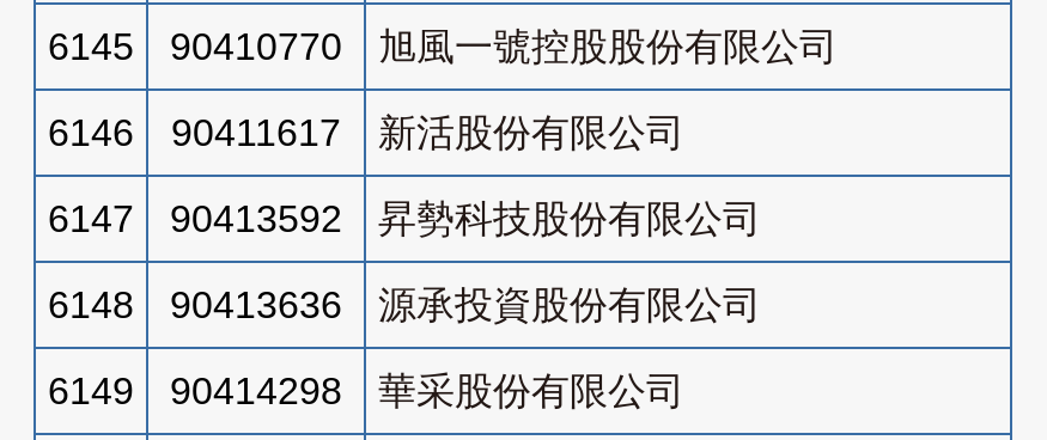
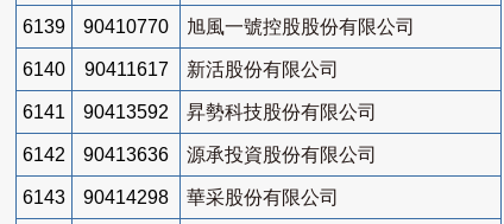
- 6145 90410770 旭風一號控股股份有限公司
+ 6139 90410770 旭風一號控股股份有限公司

- 6146 90411617 新活股份有限公司
+ 6140 90411617 新活股份有限公司

- 6147 90413592 昇勢科技股份有限公司
+ 6141 90413592 昇勢科技股份有限公司

- 6148 90413636 源承投資股份有限公司
+ 6142 90413636 源承投資股份有限公司

- 6149 90414298 華采股份有限公司
+ 6143 90414298 華采股份有限公司
